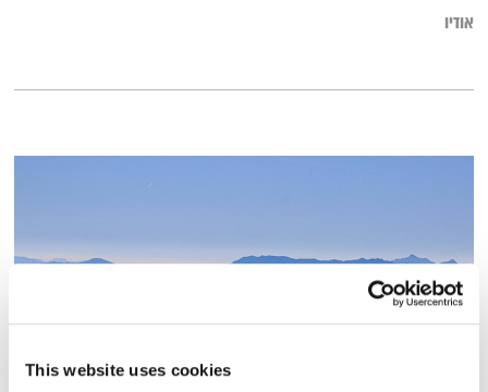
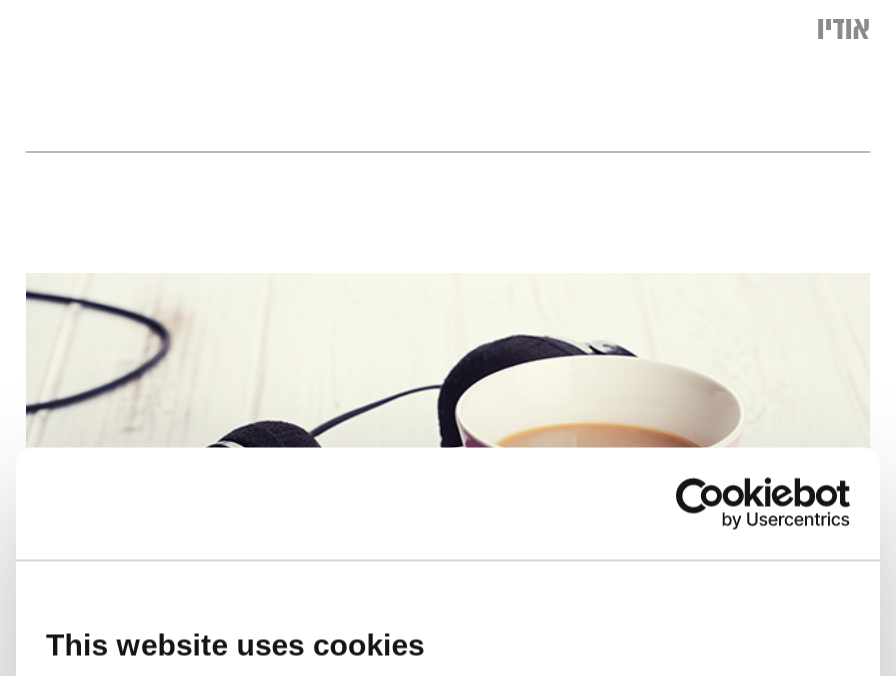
- [image]
+ [image]
